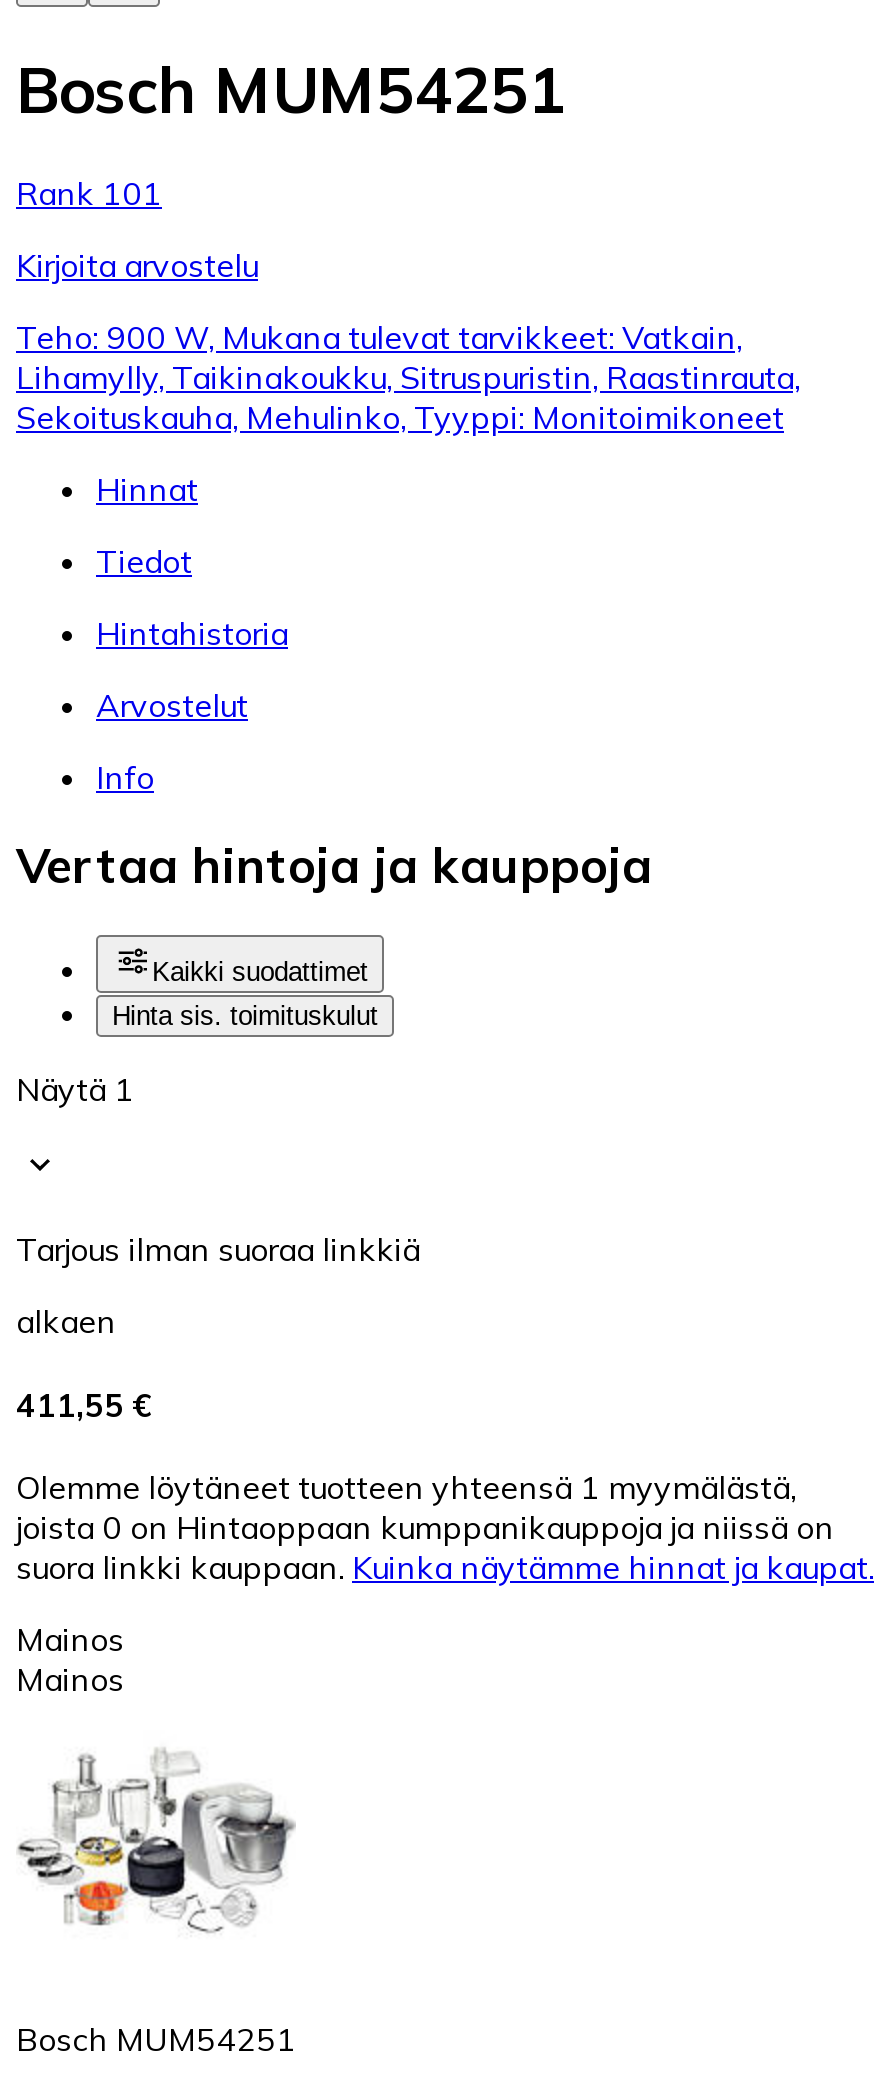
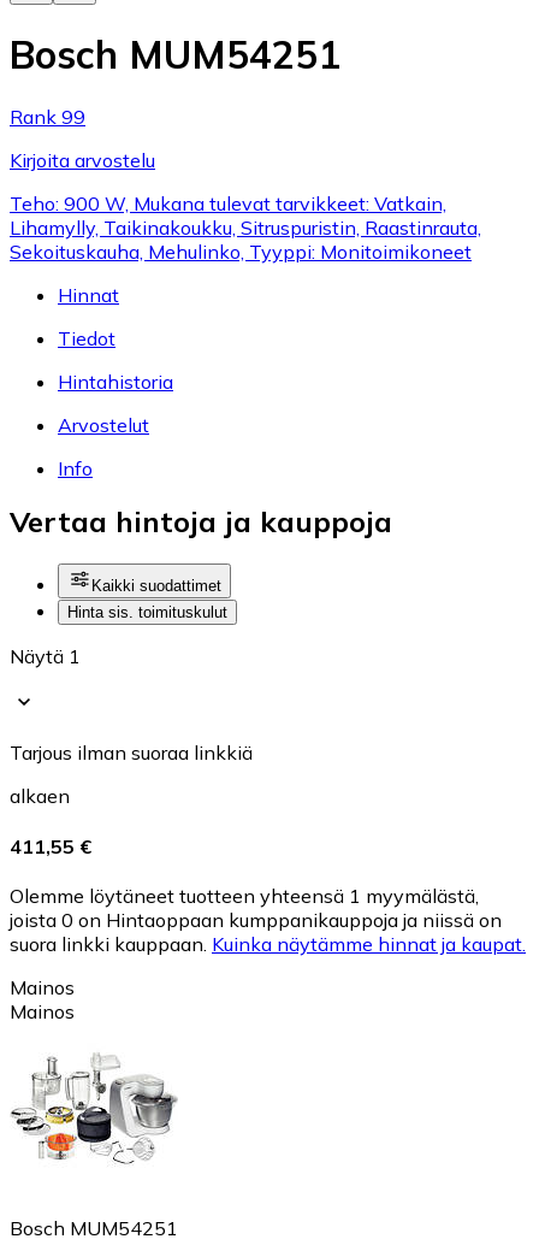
- Rank 101
+ Rank 99
